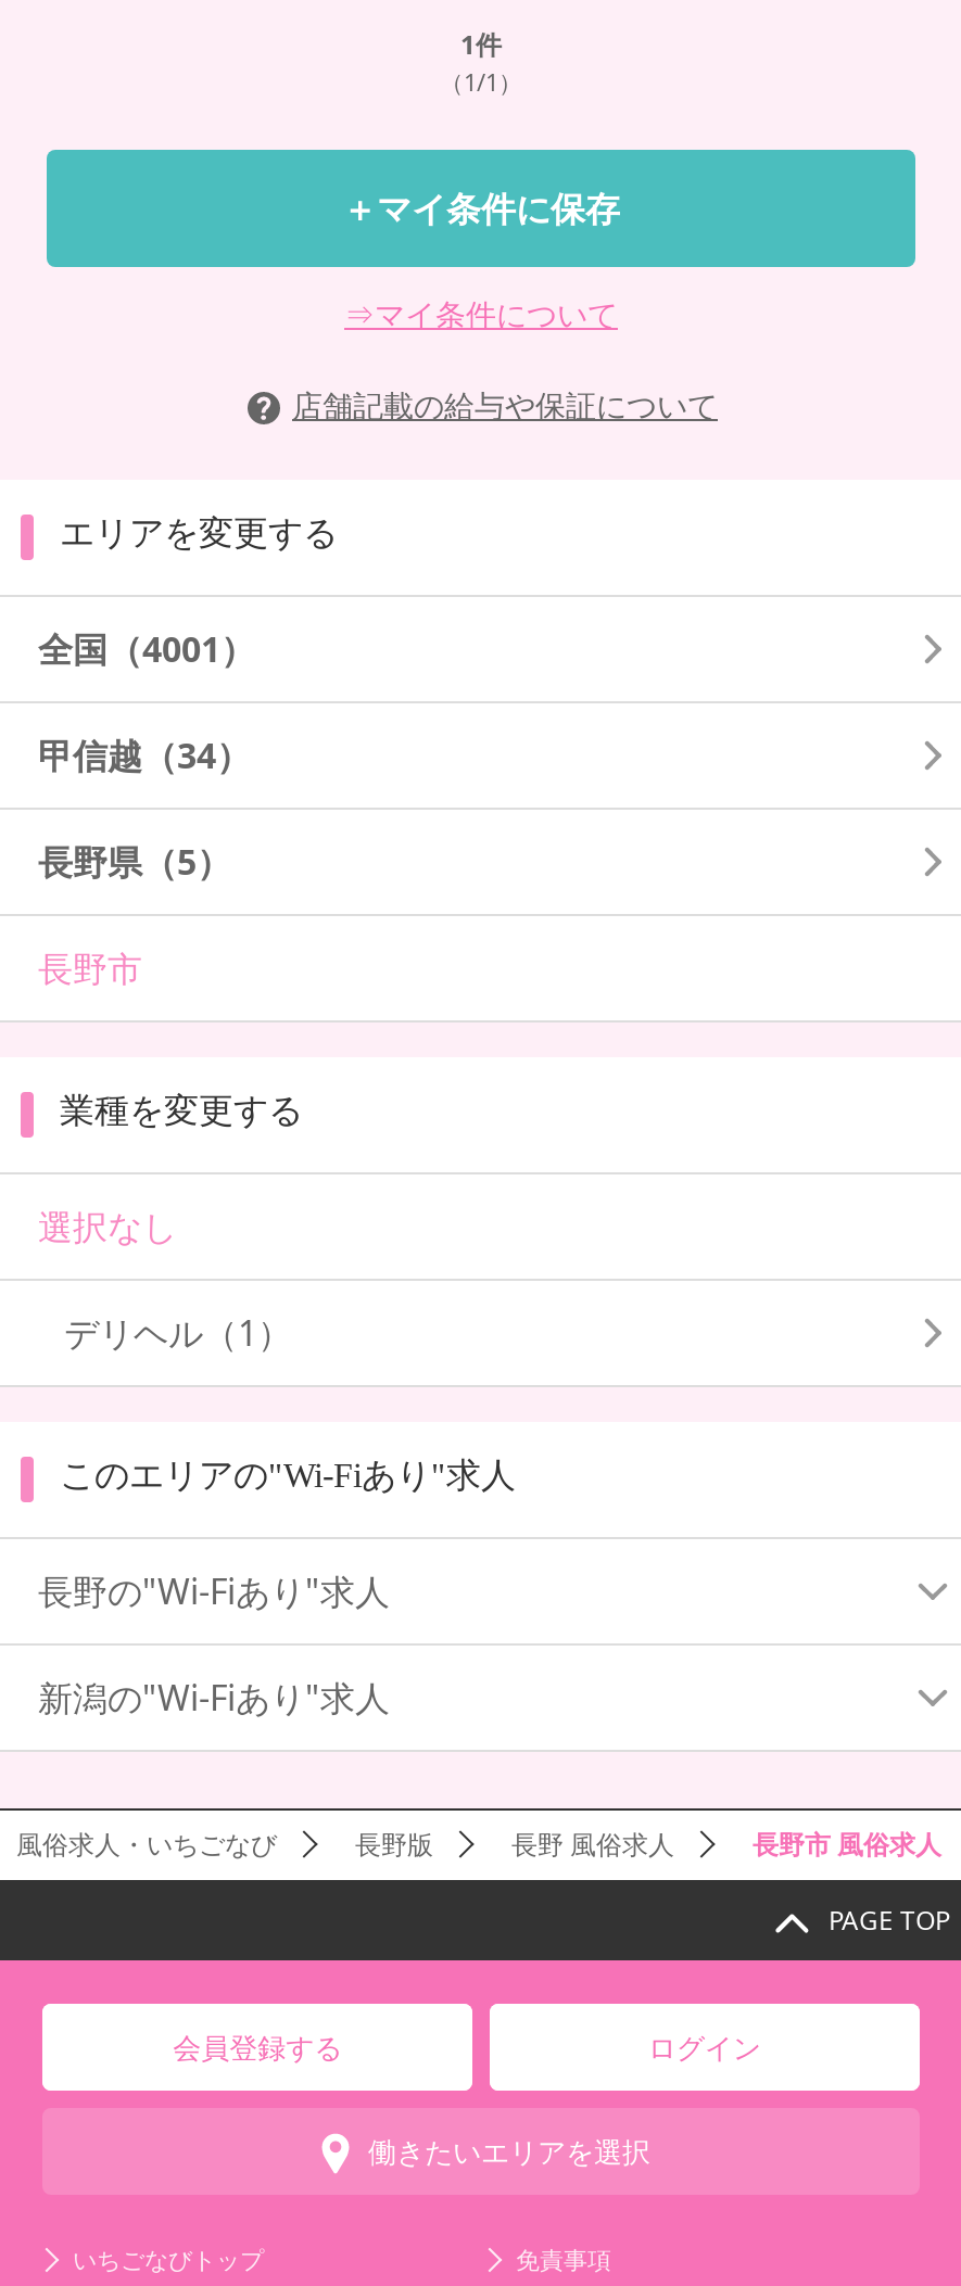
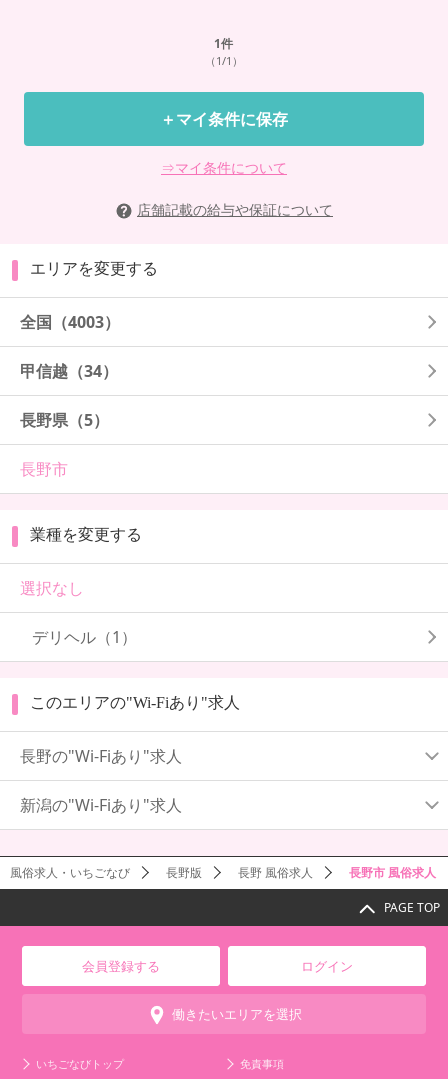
- 全国（4001）
+ 全国（4003）
